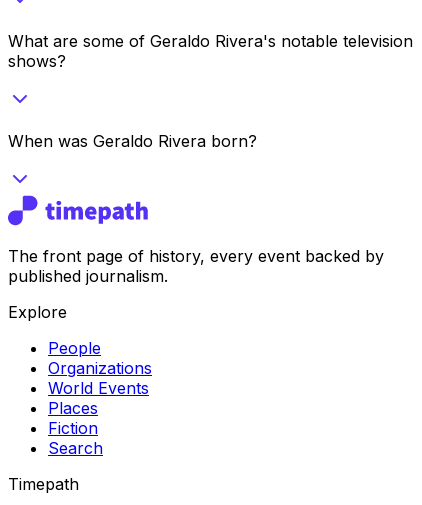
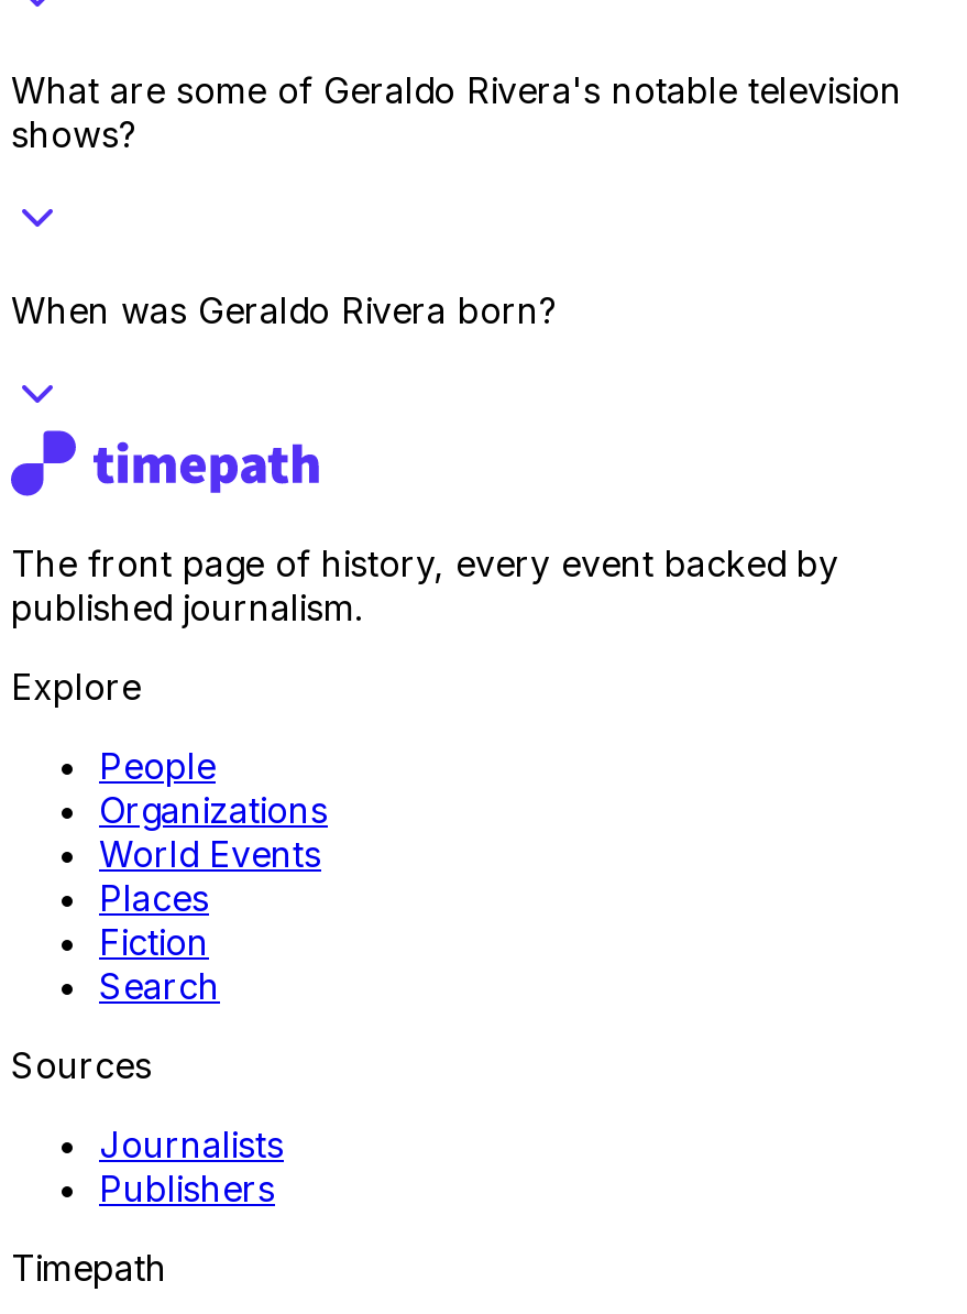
+ Sources
+ Journalists
+ Publishers
